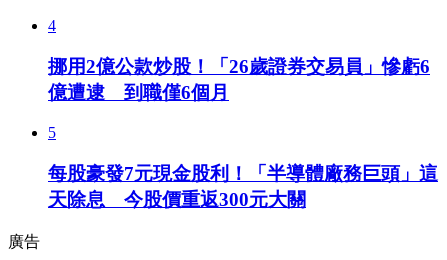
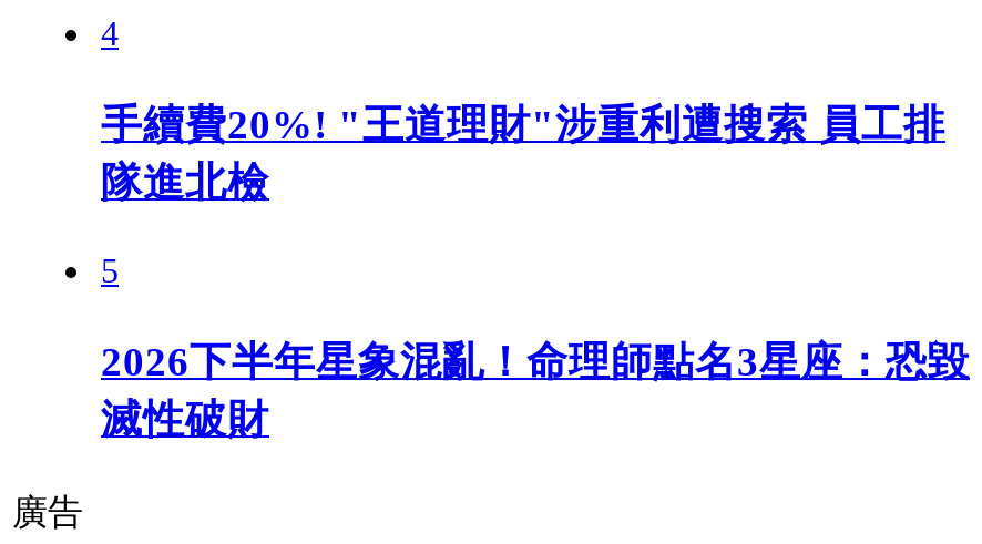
- 挪用2億公款炒股！「26歲證券交易員」慘虧6
- 億遭逮 到職僅6個月
+ 手續費20%! "王道理財"涉重利遭搜索 員工排
+ 隊進北檢

- 每股豪發7元現金股利！「半導體廠務巨頭」這
- 天除息 今股價重返300元大關
+ 2026下半年星象混亂！命理師點名3星座：恐毀
+ 滅性破財
